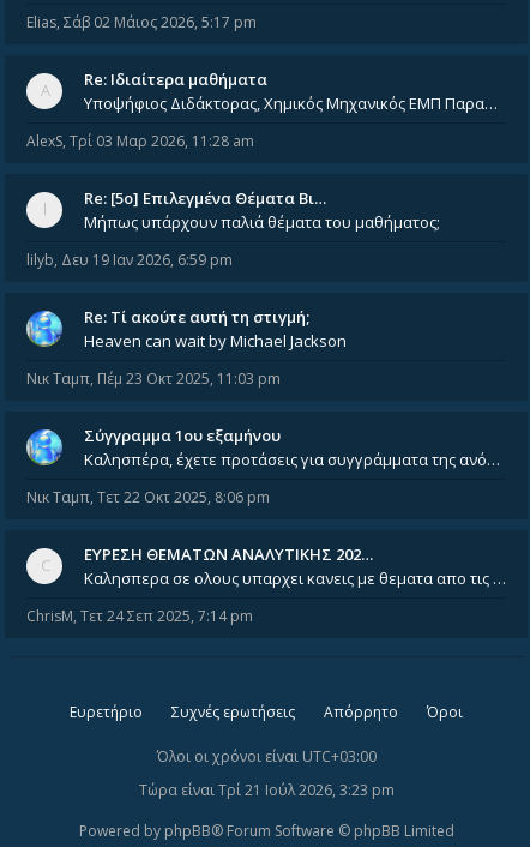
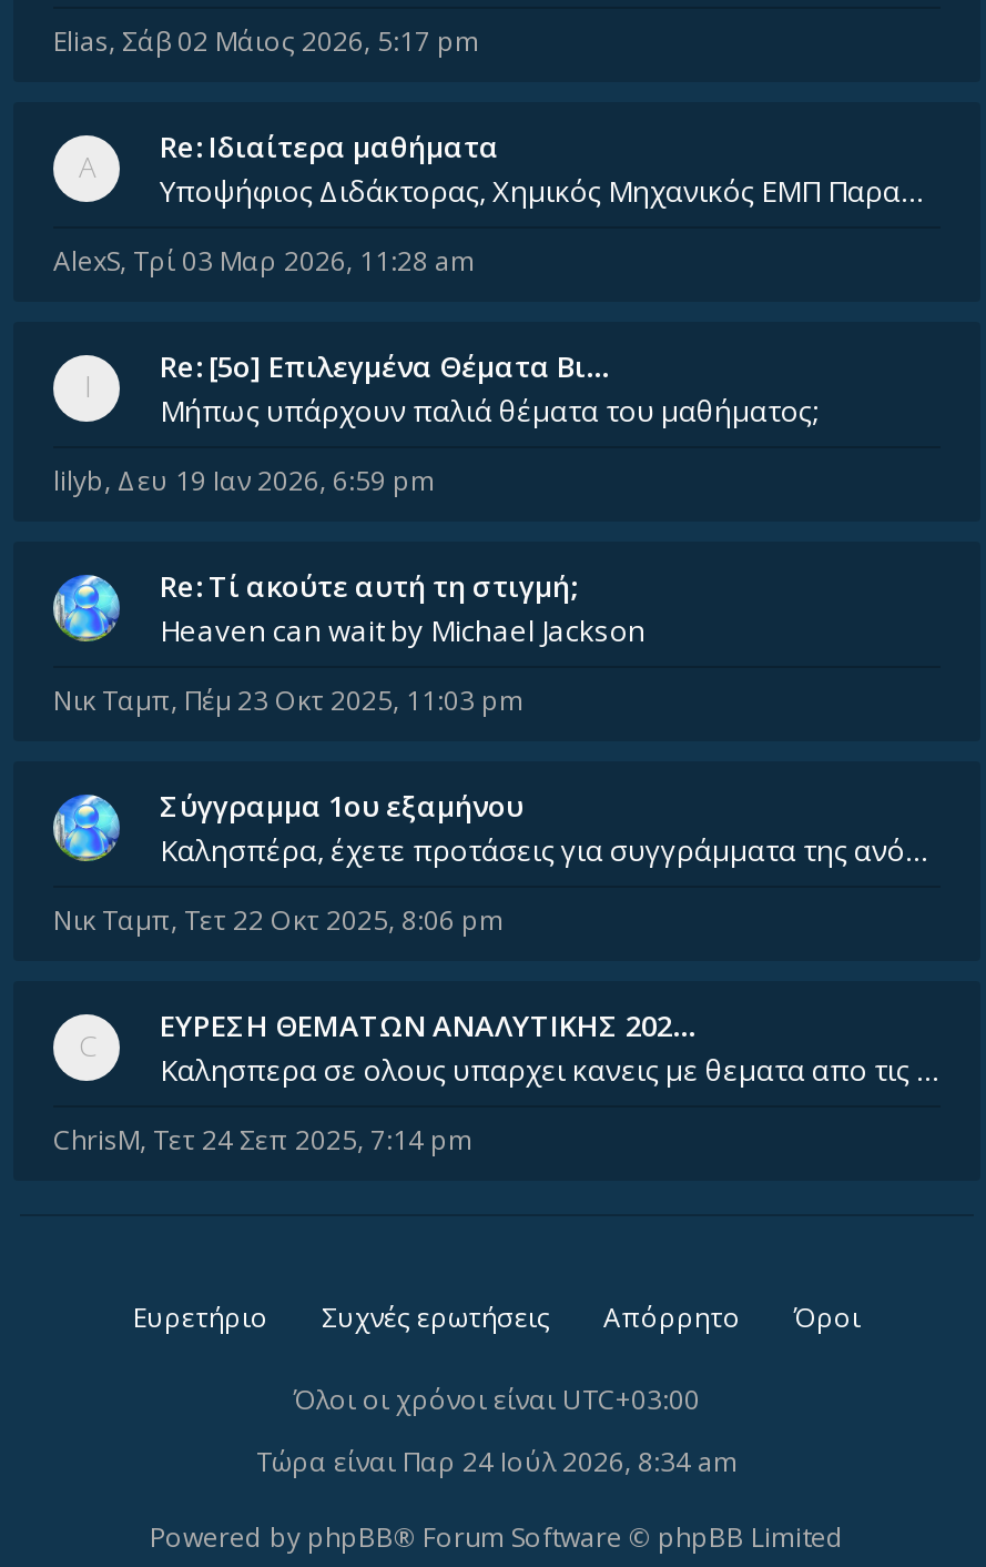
- Τώρα είναι Τρί 21 Ιούλ 2026, 3:23 pm
+ Τώρα είναι Παρ 24 Ιούλ 2026, 8:34 am
